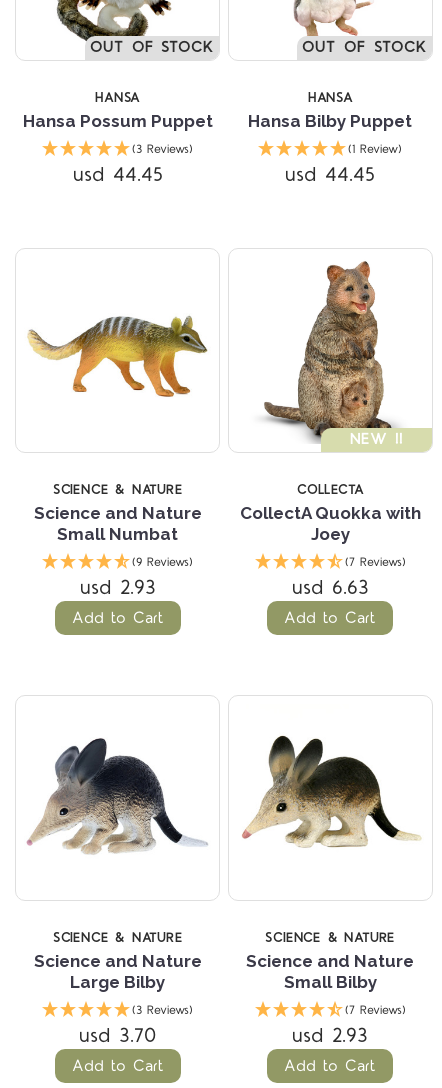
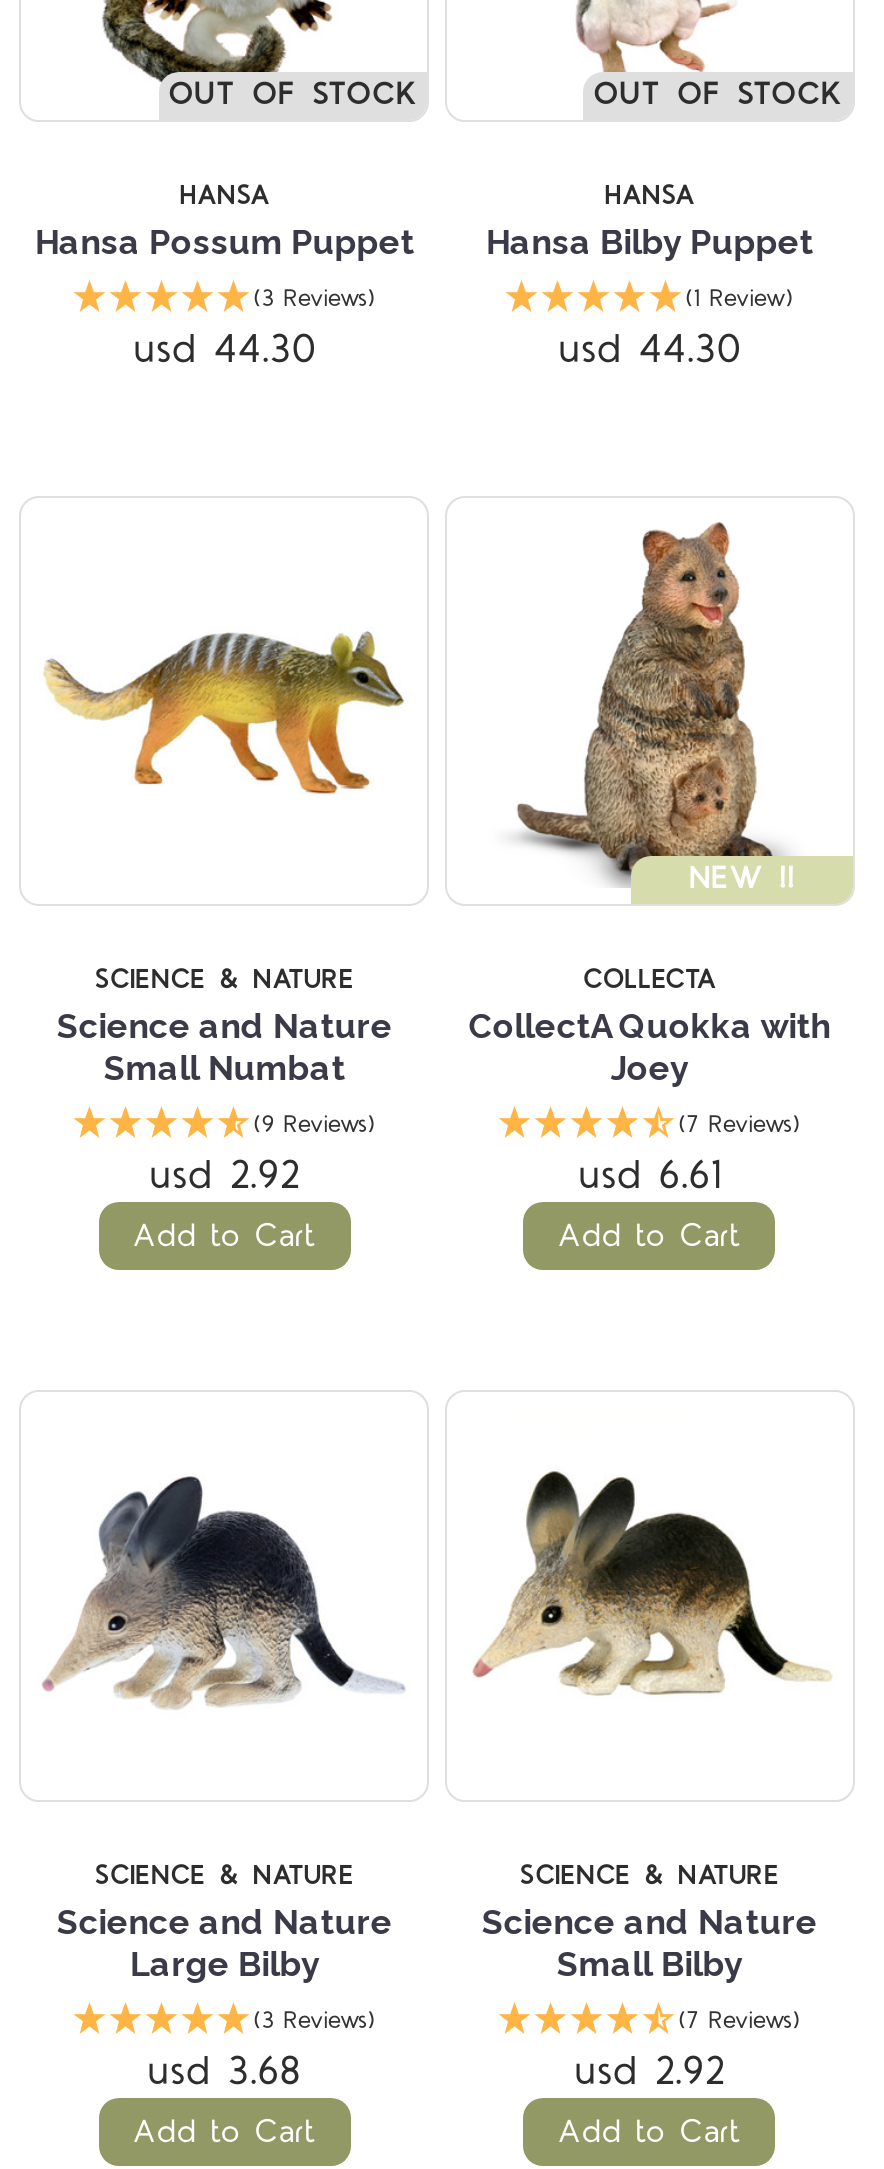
- usd 44.45
+ usd 44.30

- usd 44.45
+ usd 44.30

- usd 2.93
+ usd 2.92

- usd 6.63
+ usd 6.61

- usd 3.70
+ usd 3.68

- usd 2.93
+ usd 2.92
